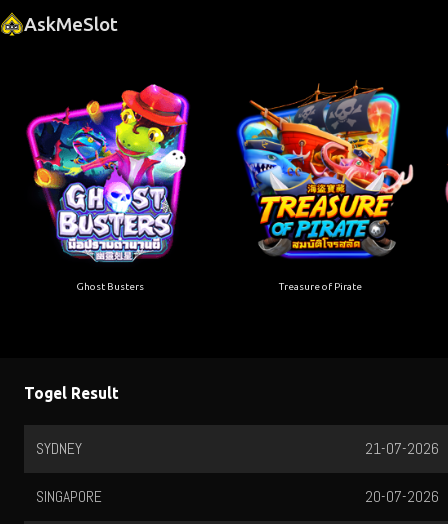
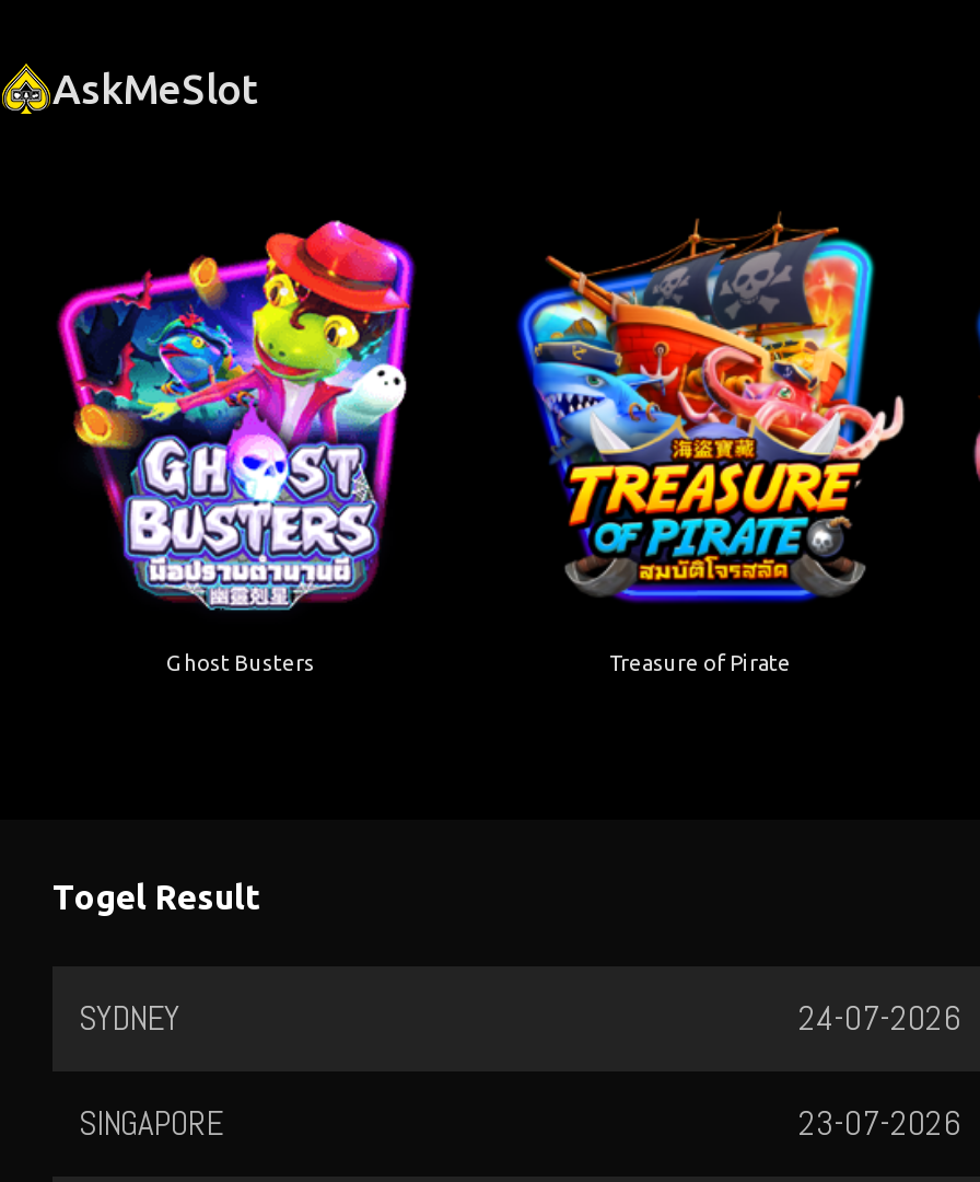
- 21-07-2026
+ 24-07-2026

- 20-07-2026
+ 23-07-2026
